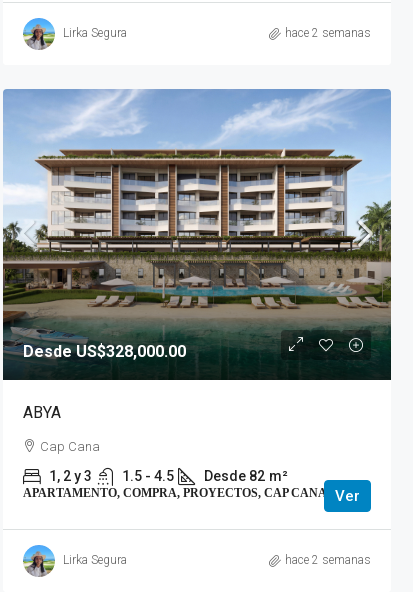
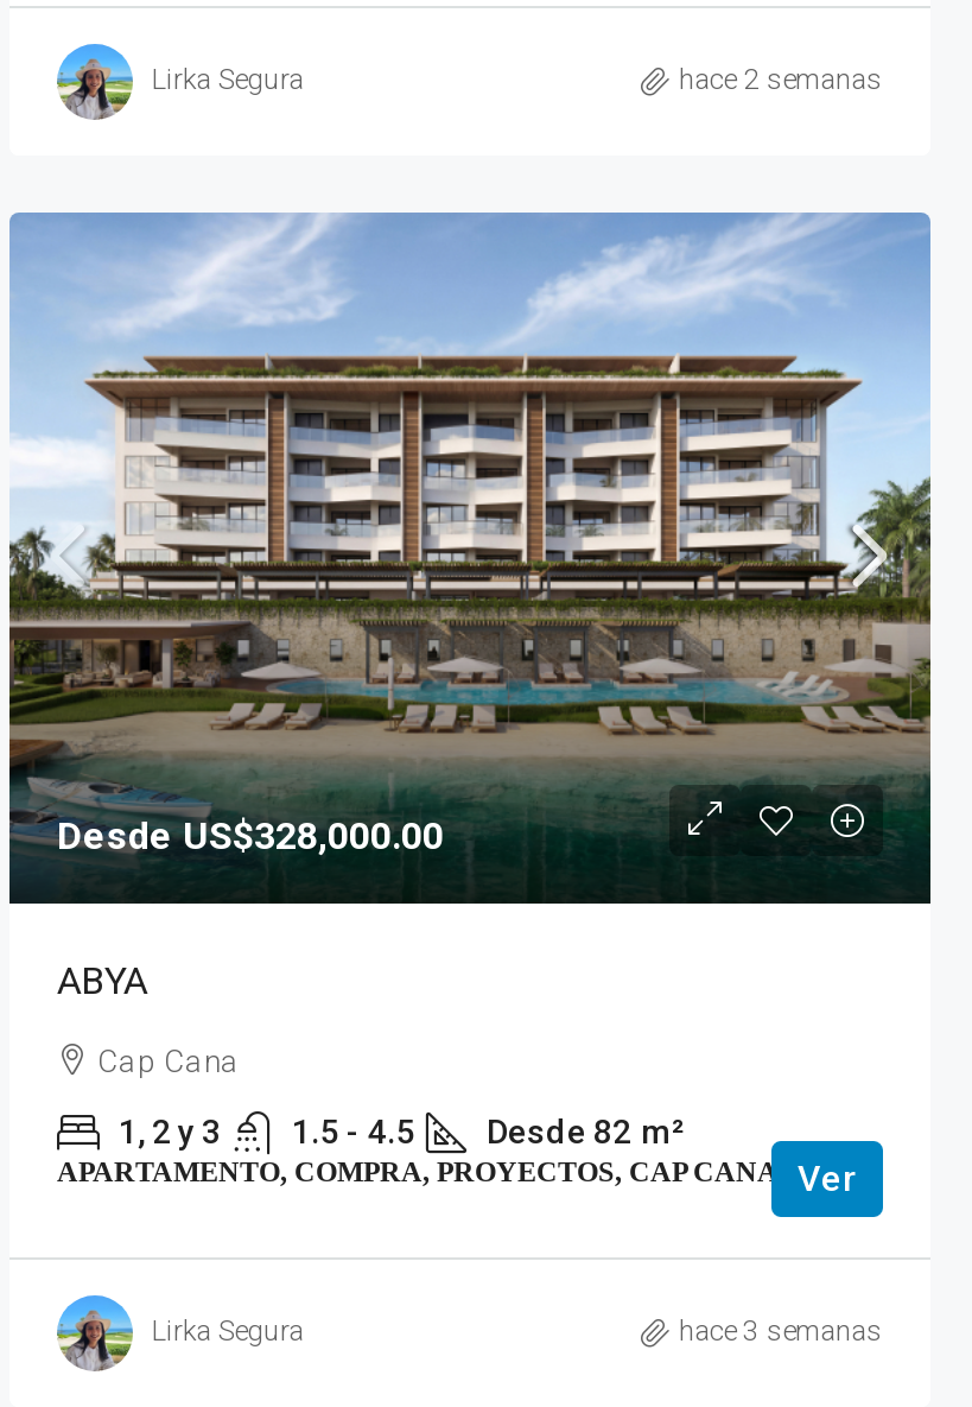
- hace 2 semanas
+ hace 3 semanas
